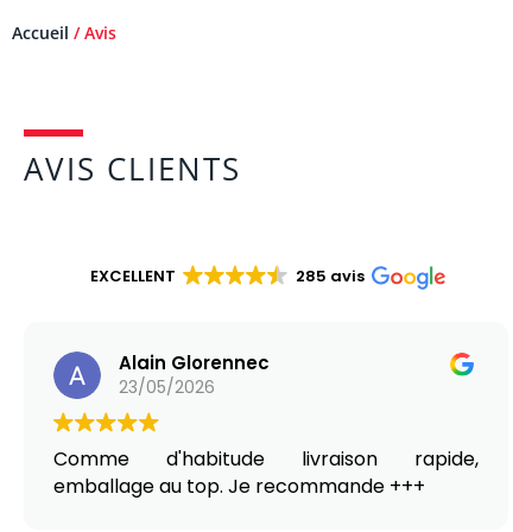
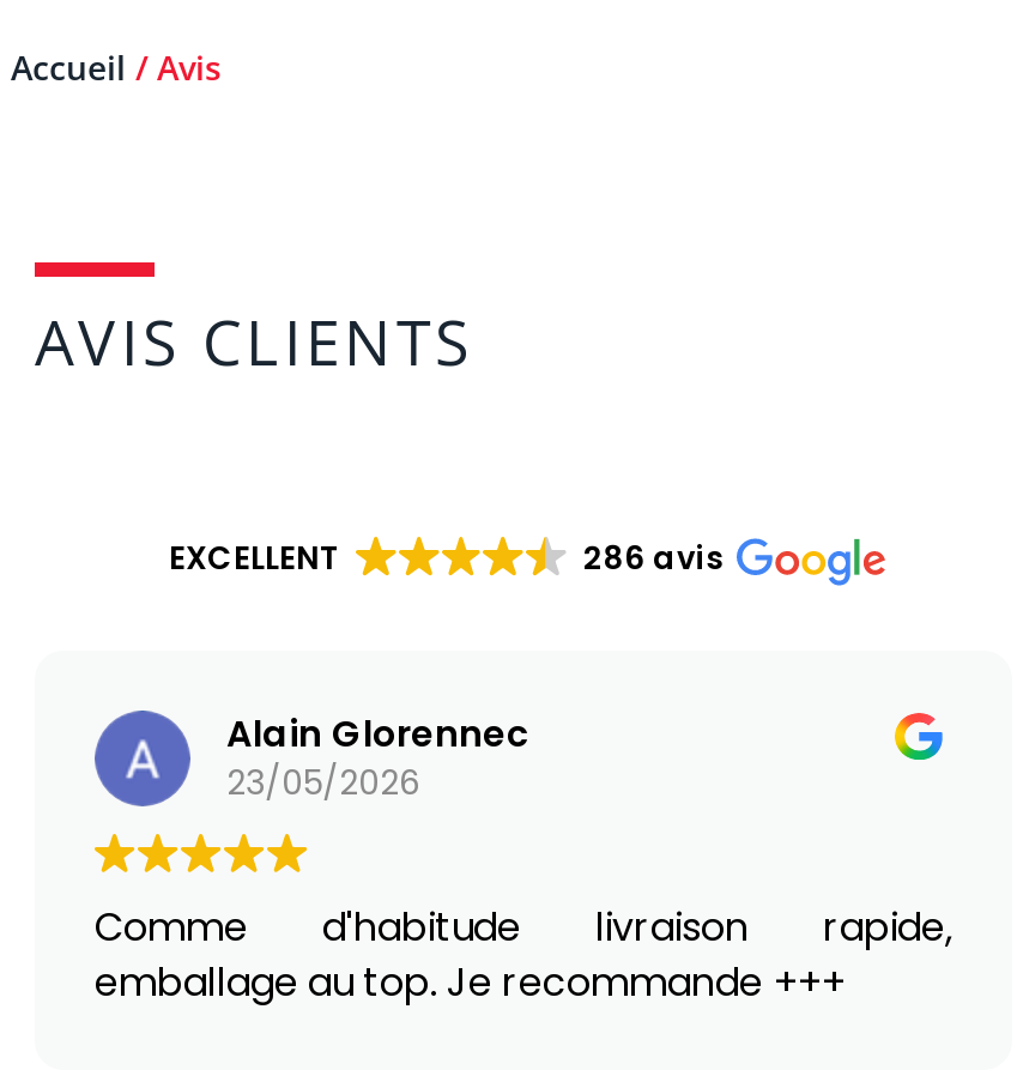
- 285 avis
+ 286 avis
